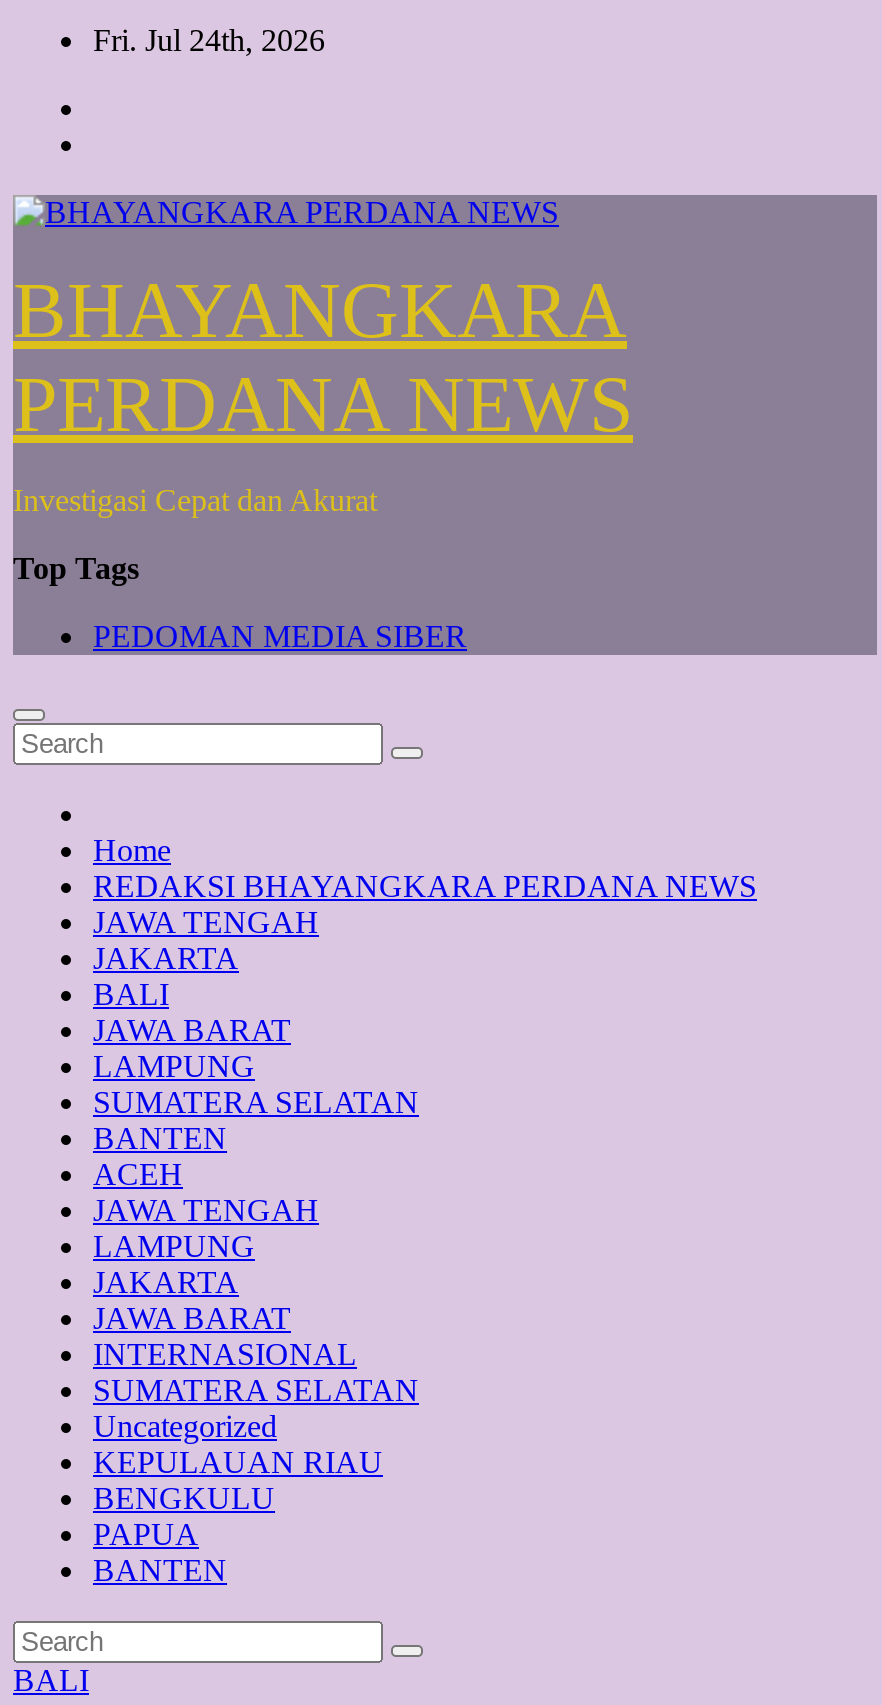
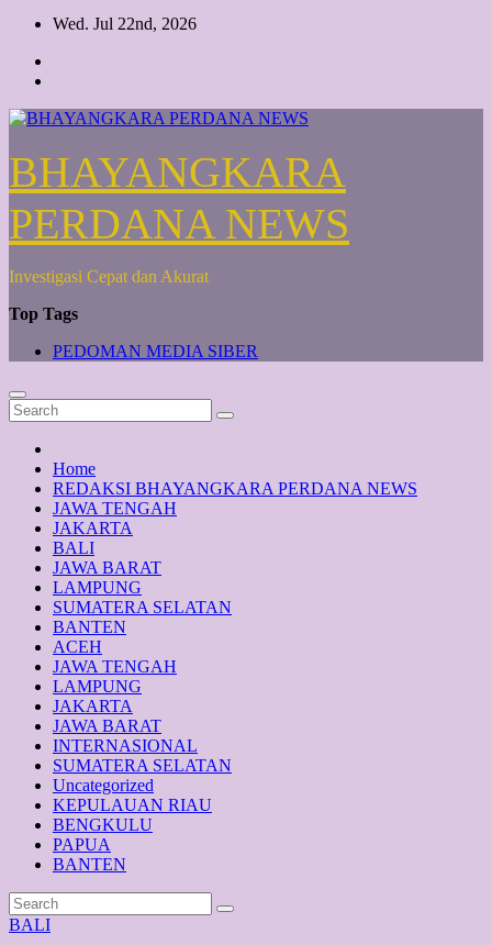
- Fri. Jul 24th, 2026
+ Wed. Jul 22nd, 2026
